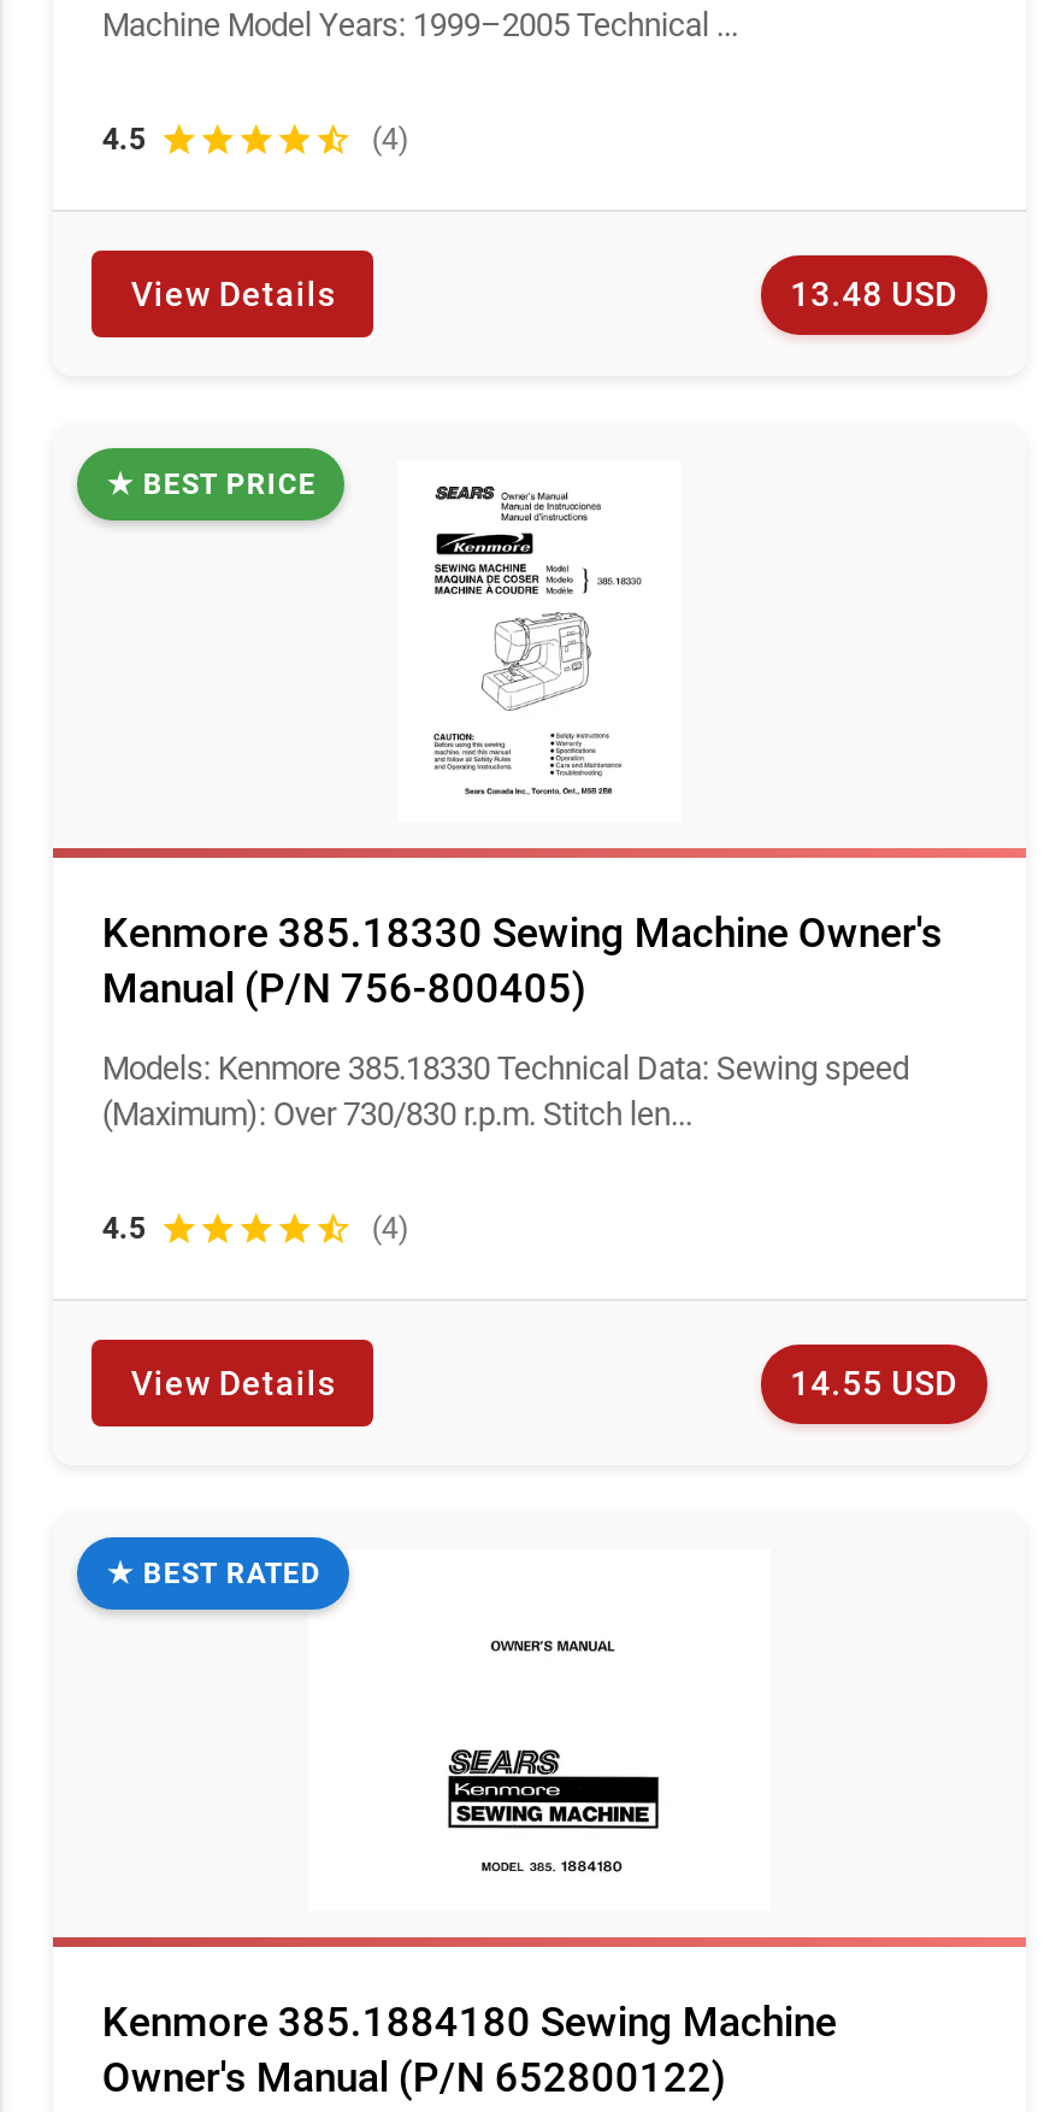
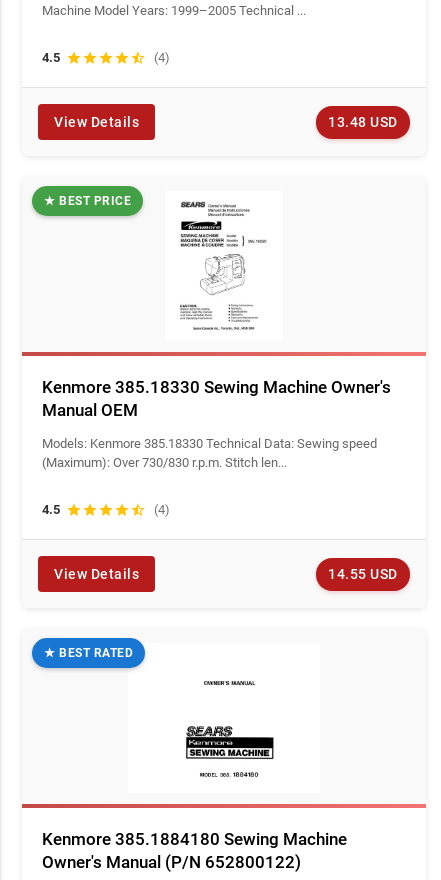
- Manual (P/N 756-800405)
+ Manual OEM
